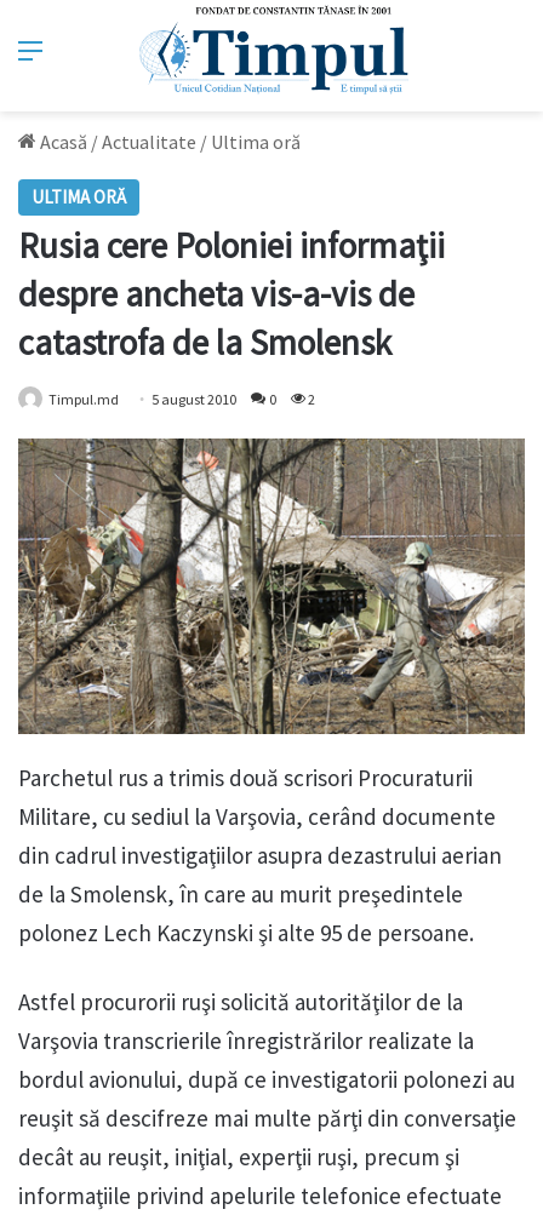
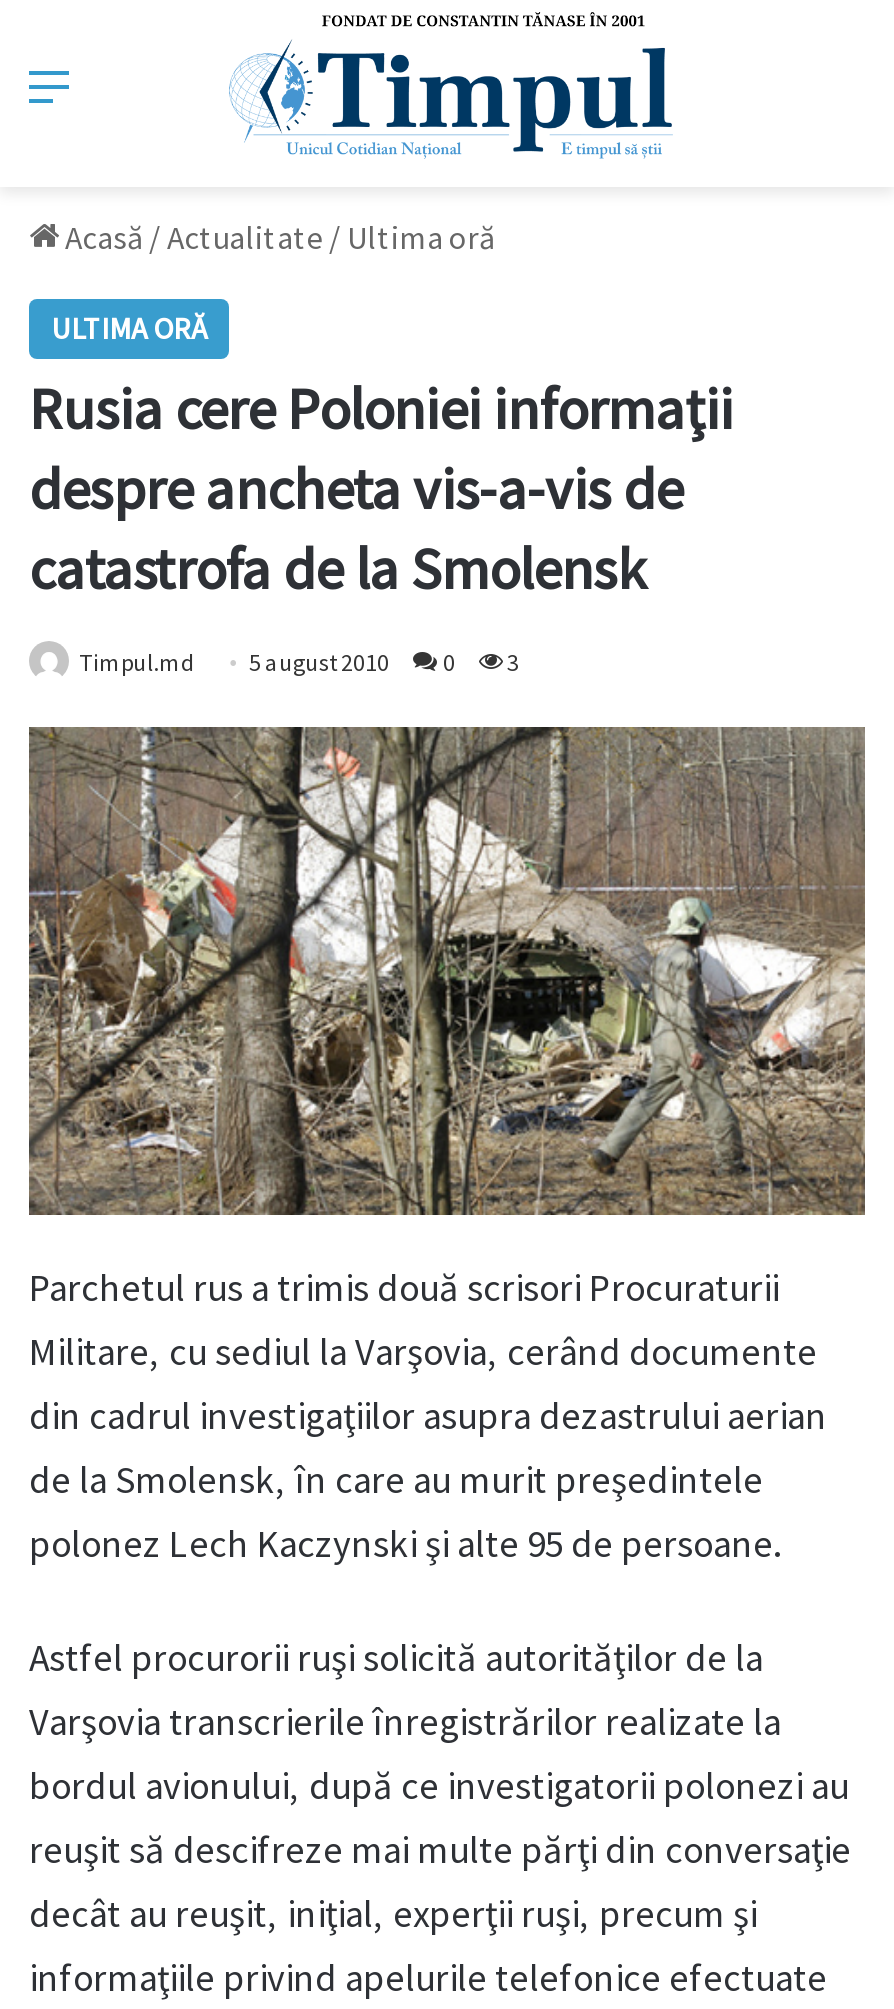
- Timpul.md 5 august 2010 0 2
+ Timpul.md 5 august 2010 0 3
